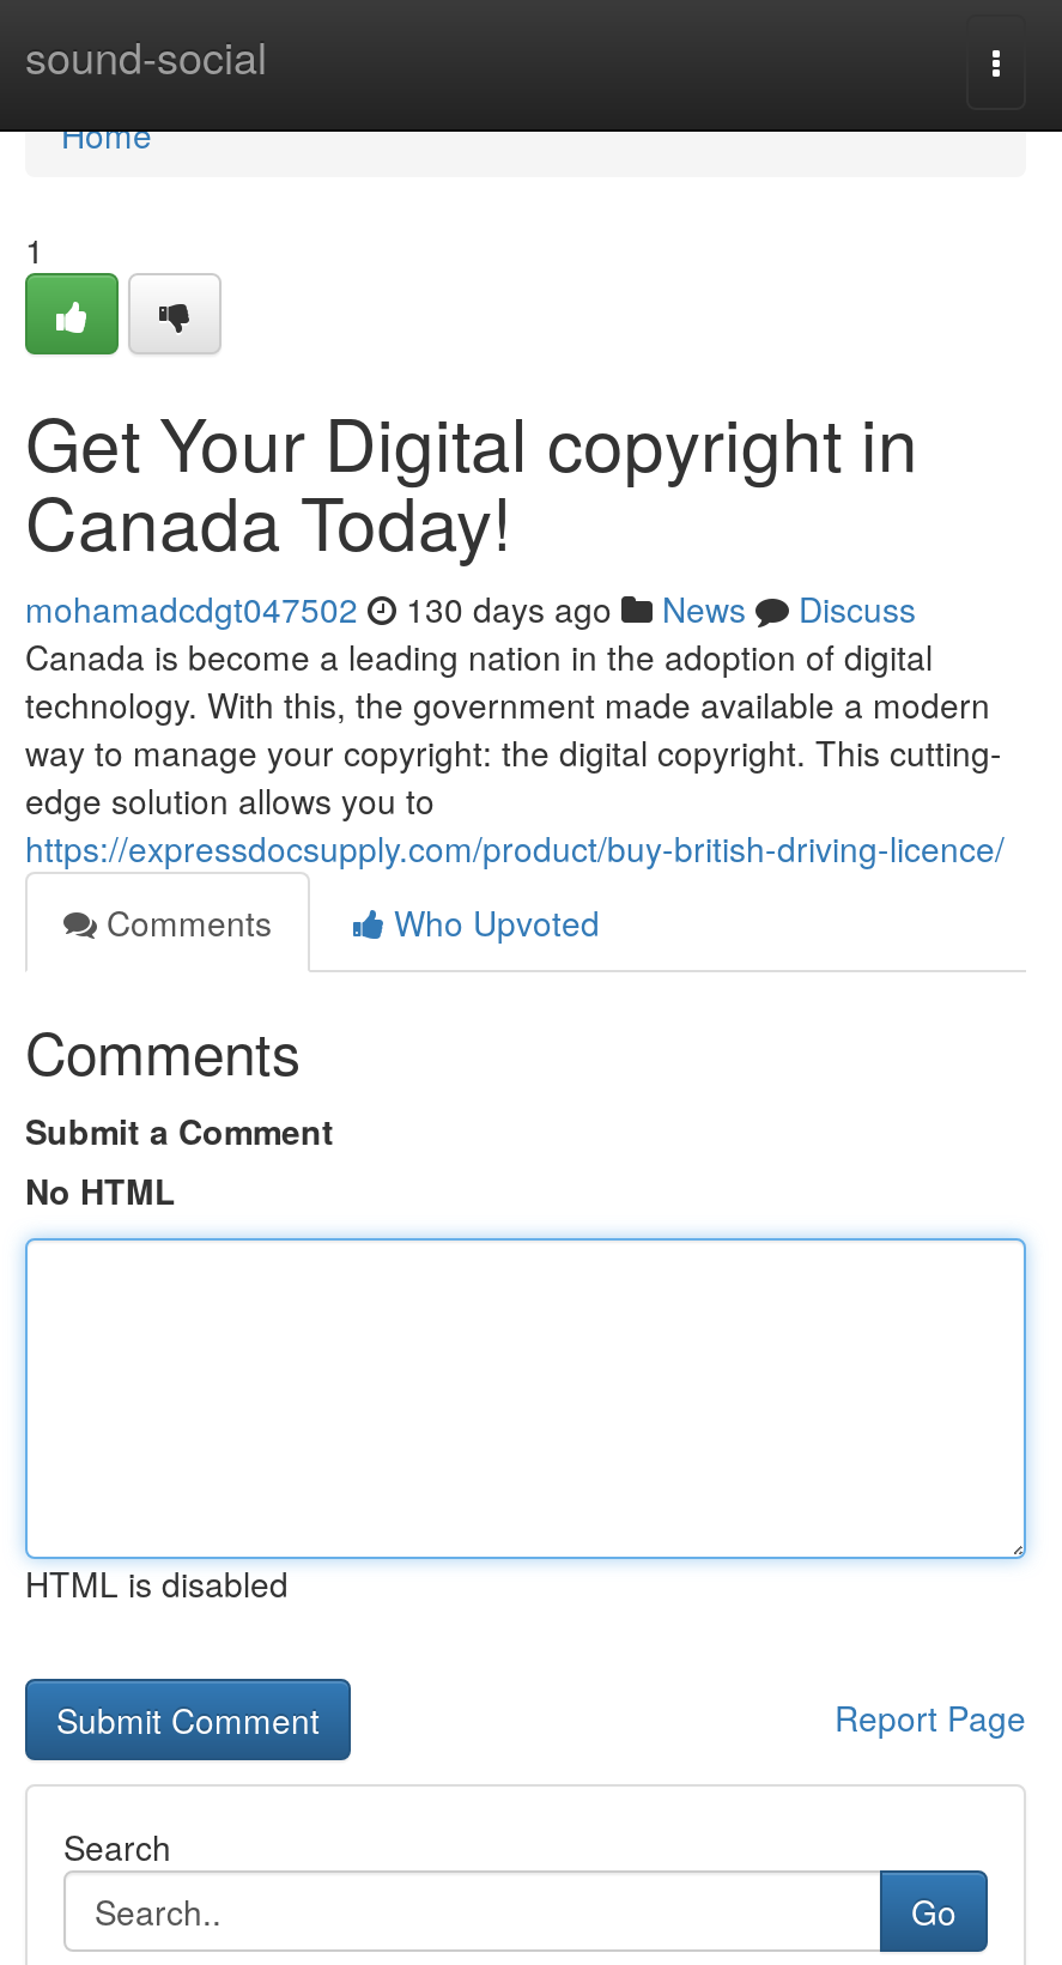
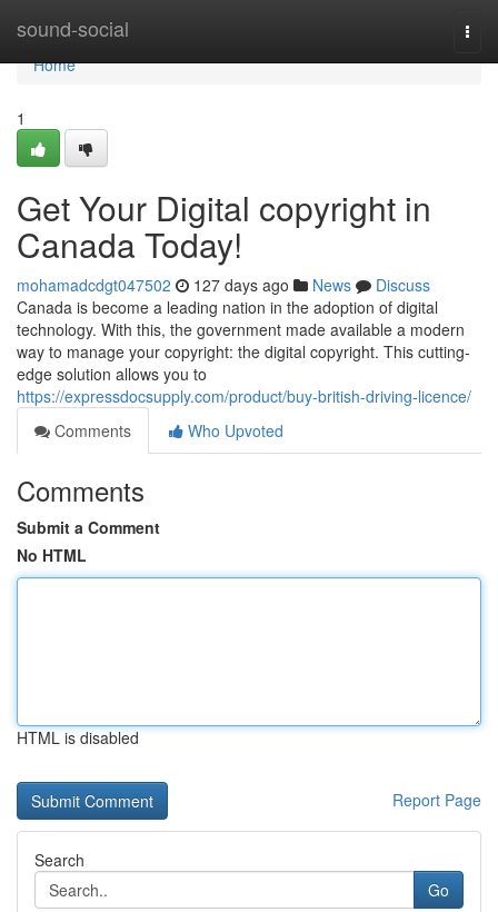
- mohamadcdgt047502 130 days ago News Discuss
+ mohamadcdgt047502 127 days ago News Discuss
